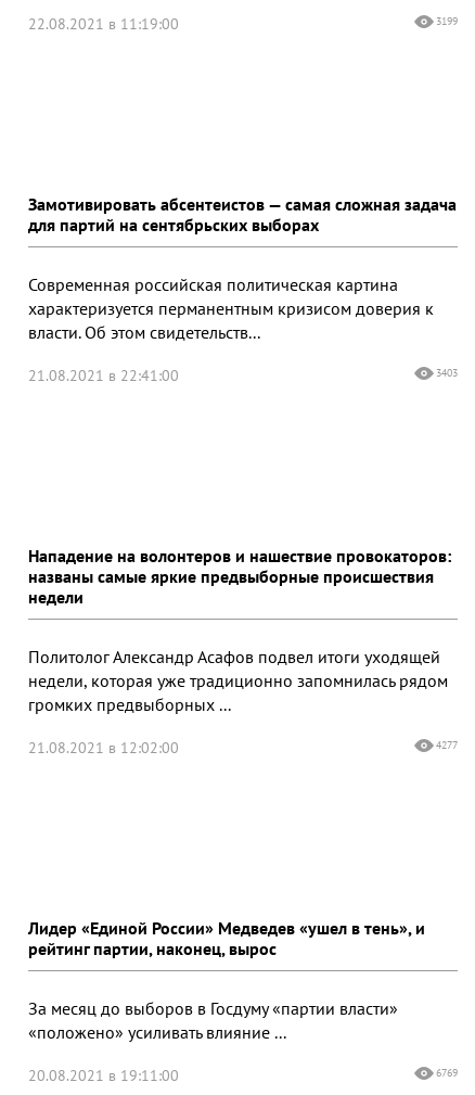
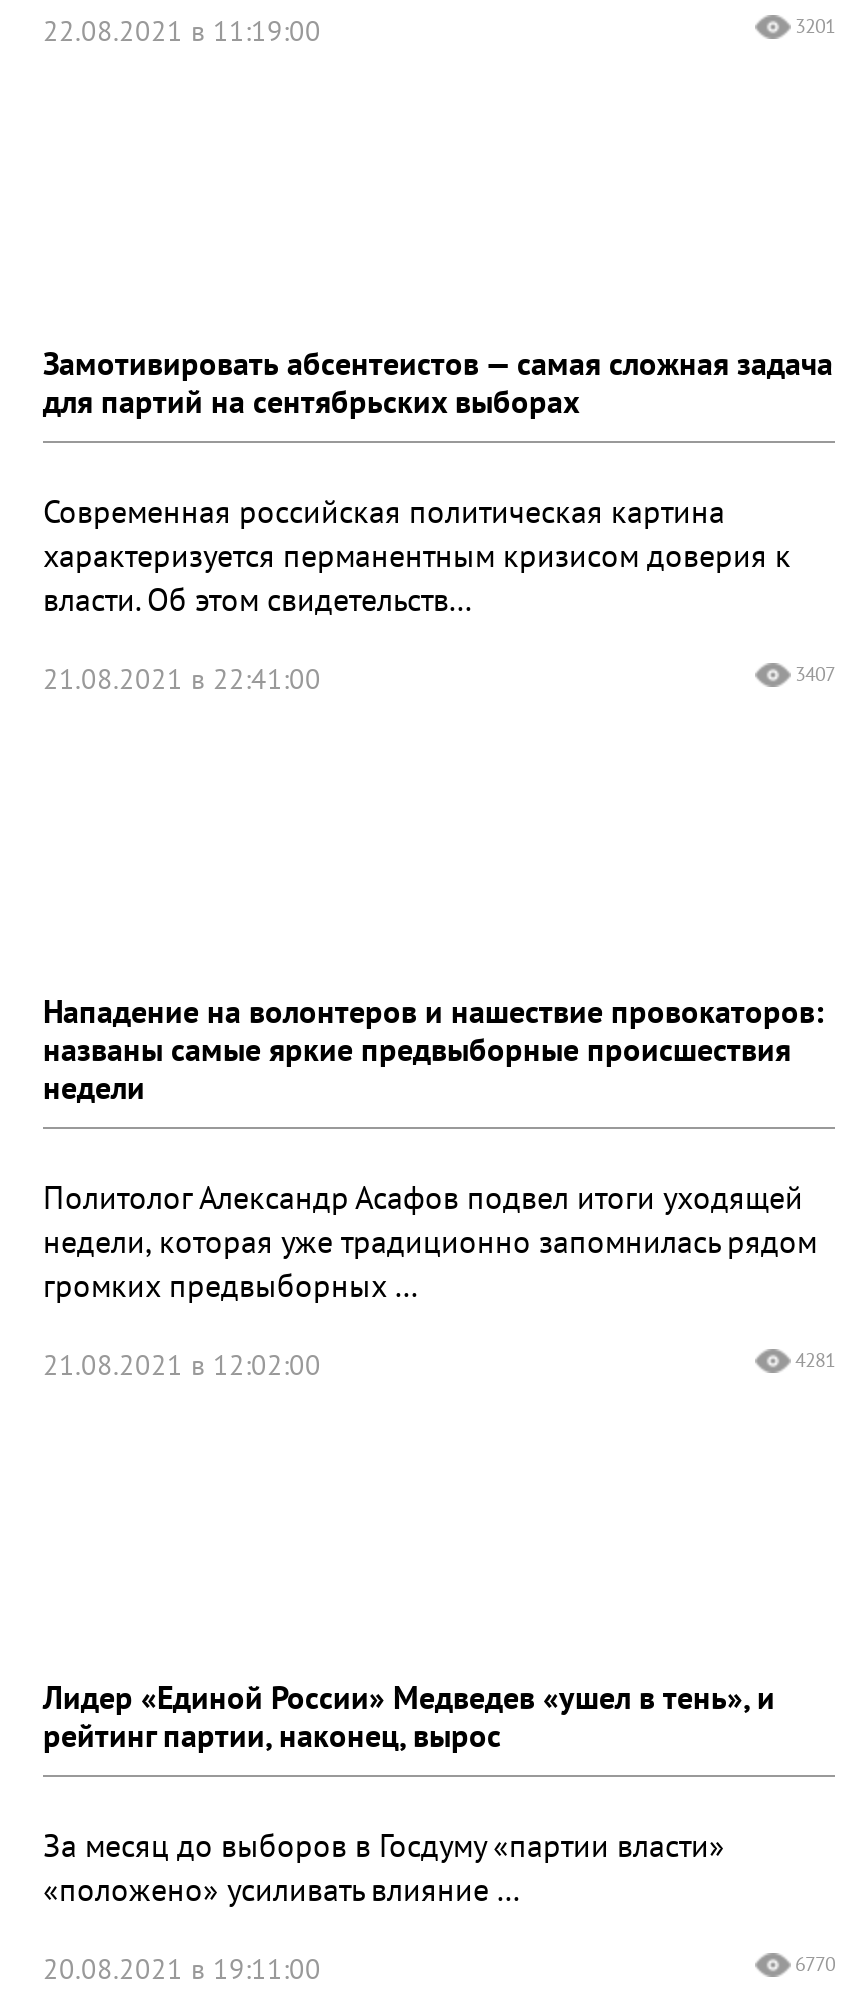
- 3199
+ 3201

- 3403
+ 3407

- 4277
+ 4281

- 6769
+ 6770
